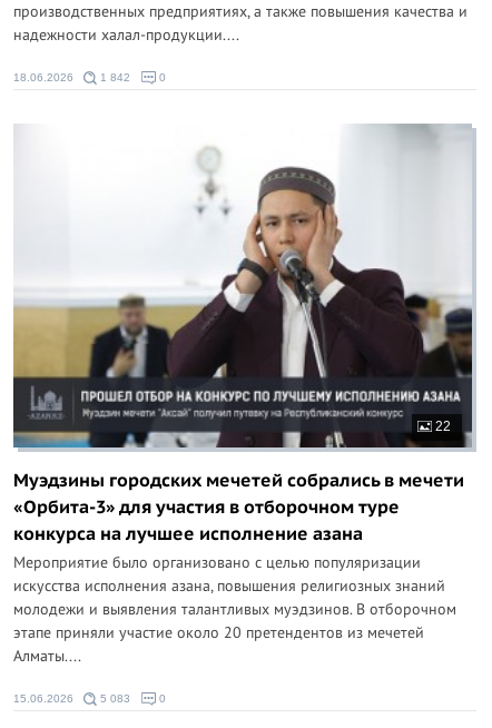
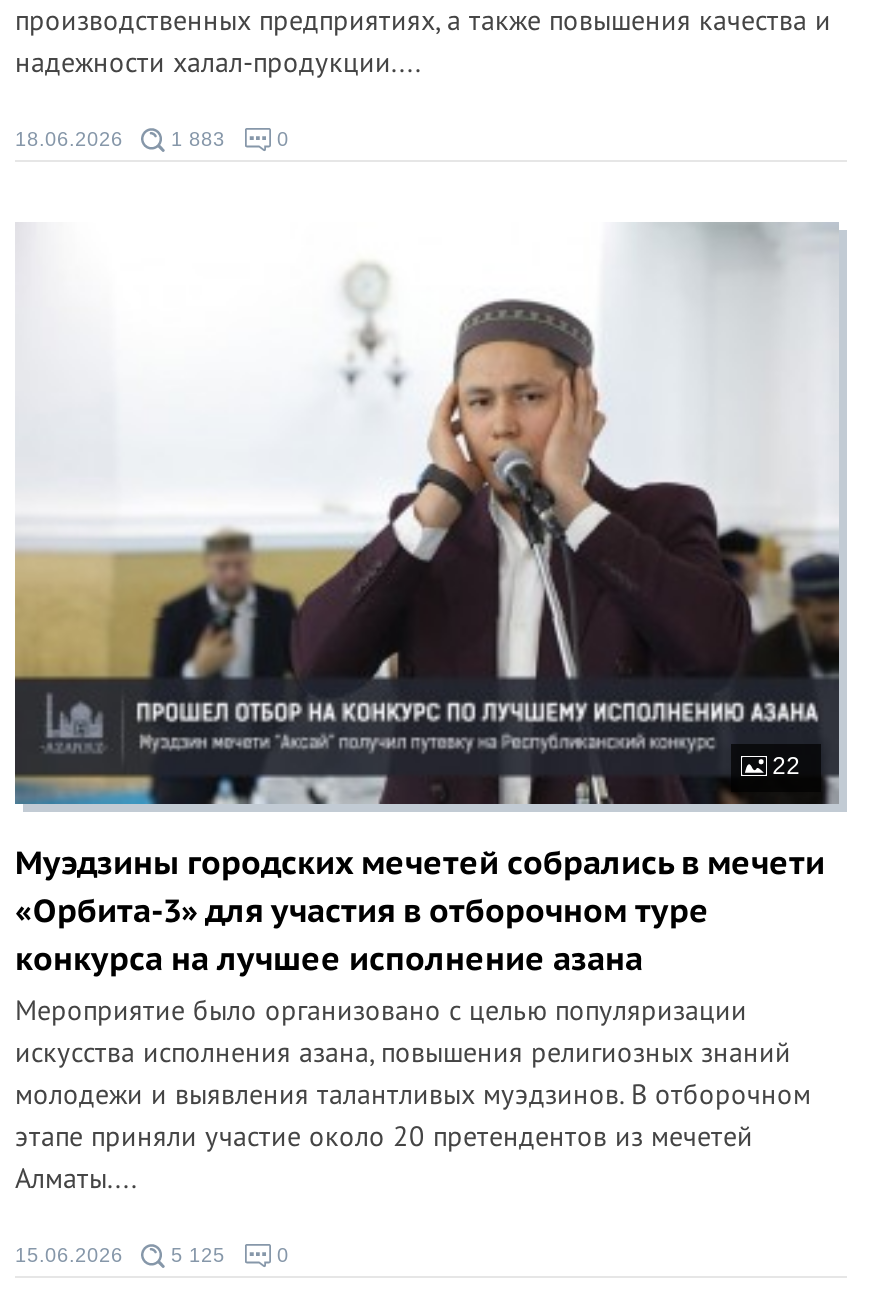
- 18.06.2026 1 842
+ 18.06.2026 1 883

- 15.06.2026 5 083
+ 15.06.2026 5 125
